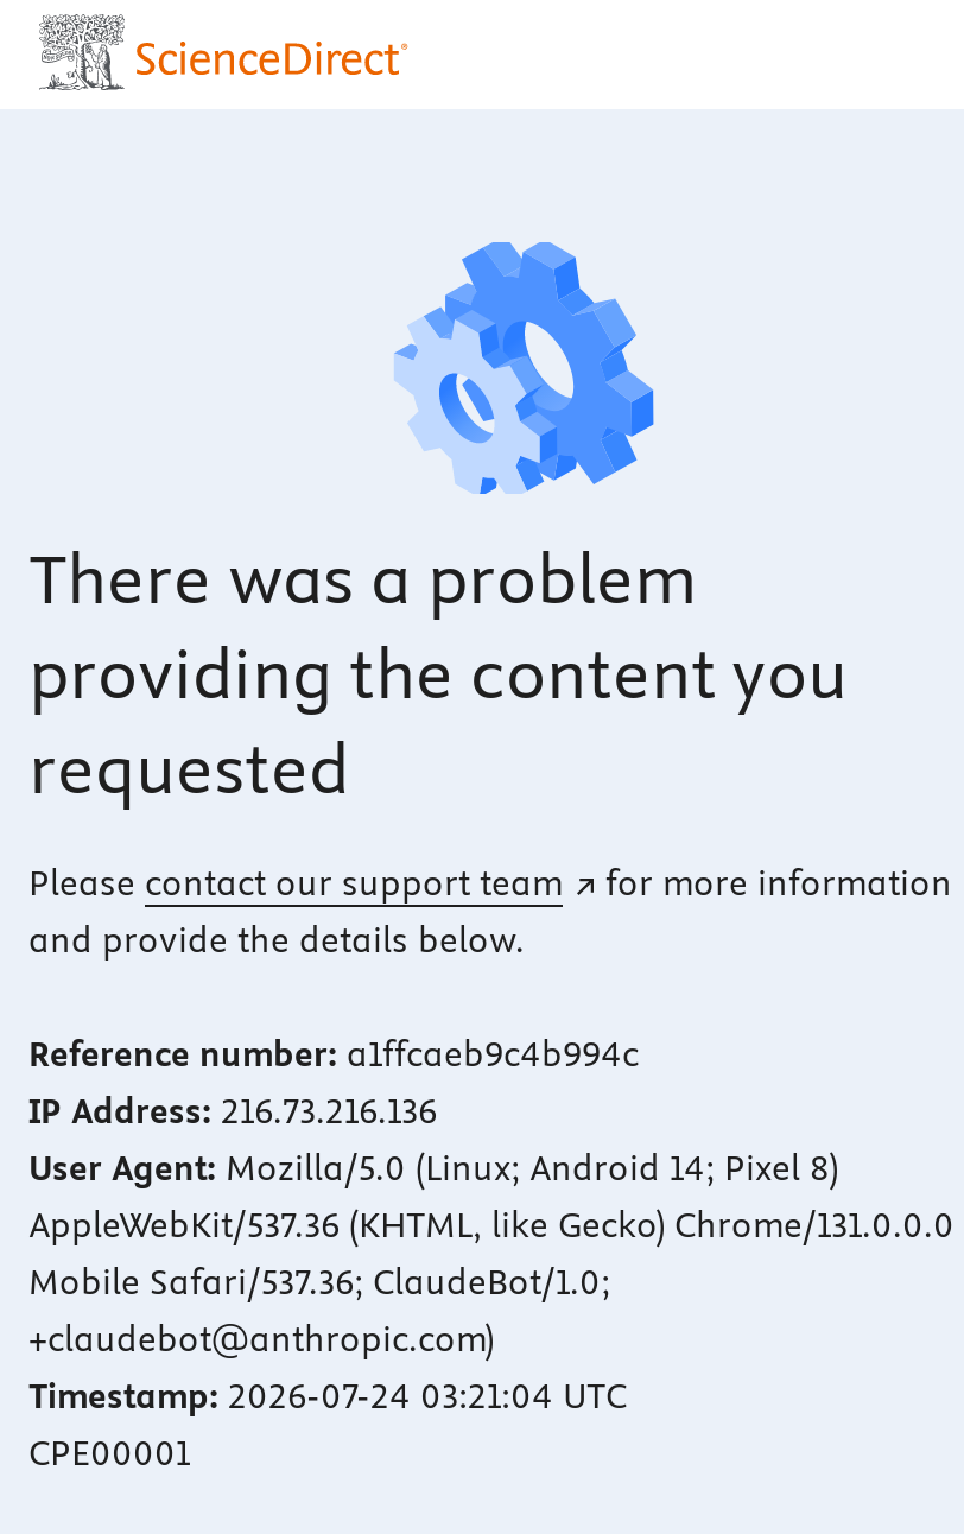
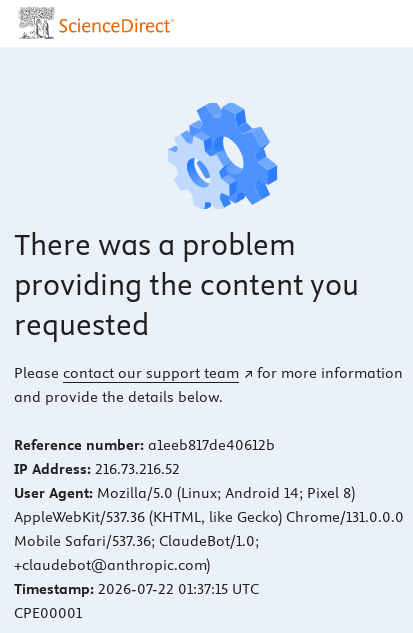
- Reference number: a1ffcaeb9c4b994c
+ Reference number: a1eeb817de40612b

- IP Address: 216.73.216.136
+ IP Address: 216.73.216.52

- Timestamp: 2026-07-24 03:21:04 UTC
+ Timestamp: 2026-07-22 01:37:15 UTC
